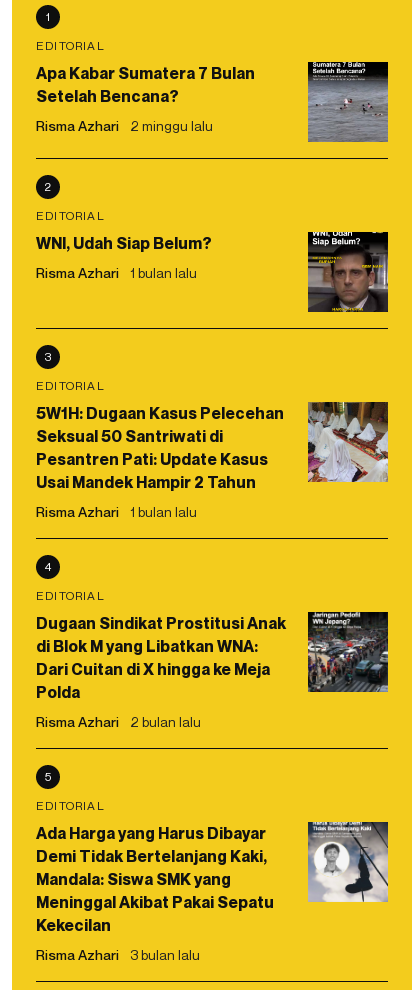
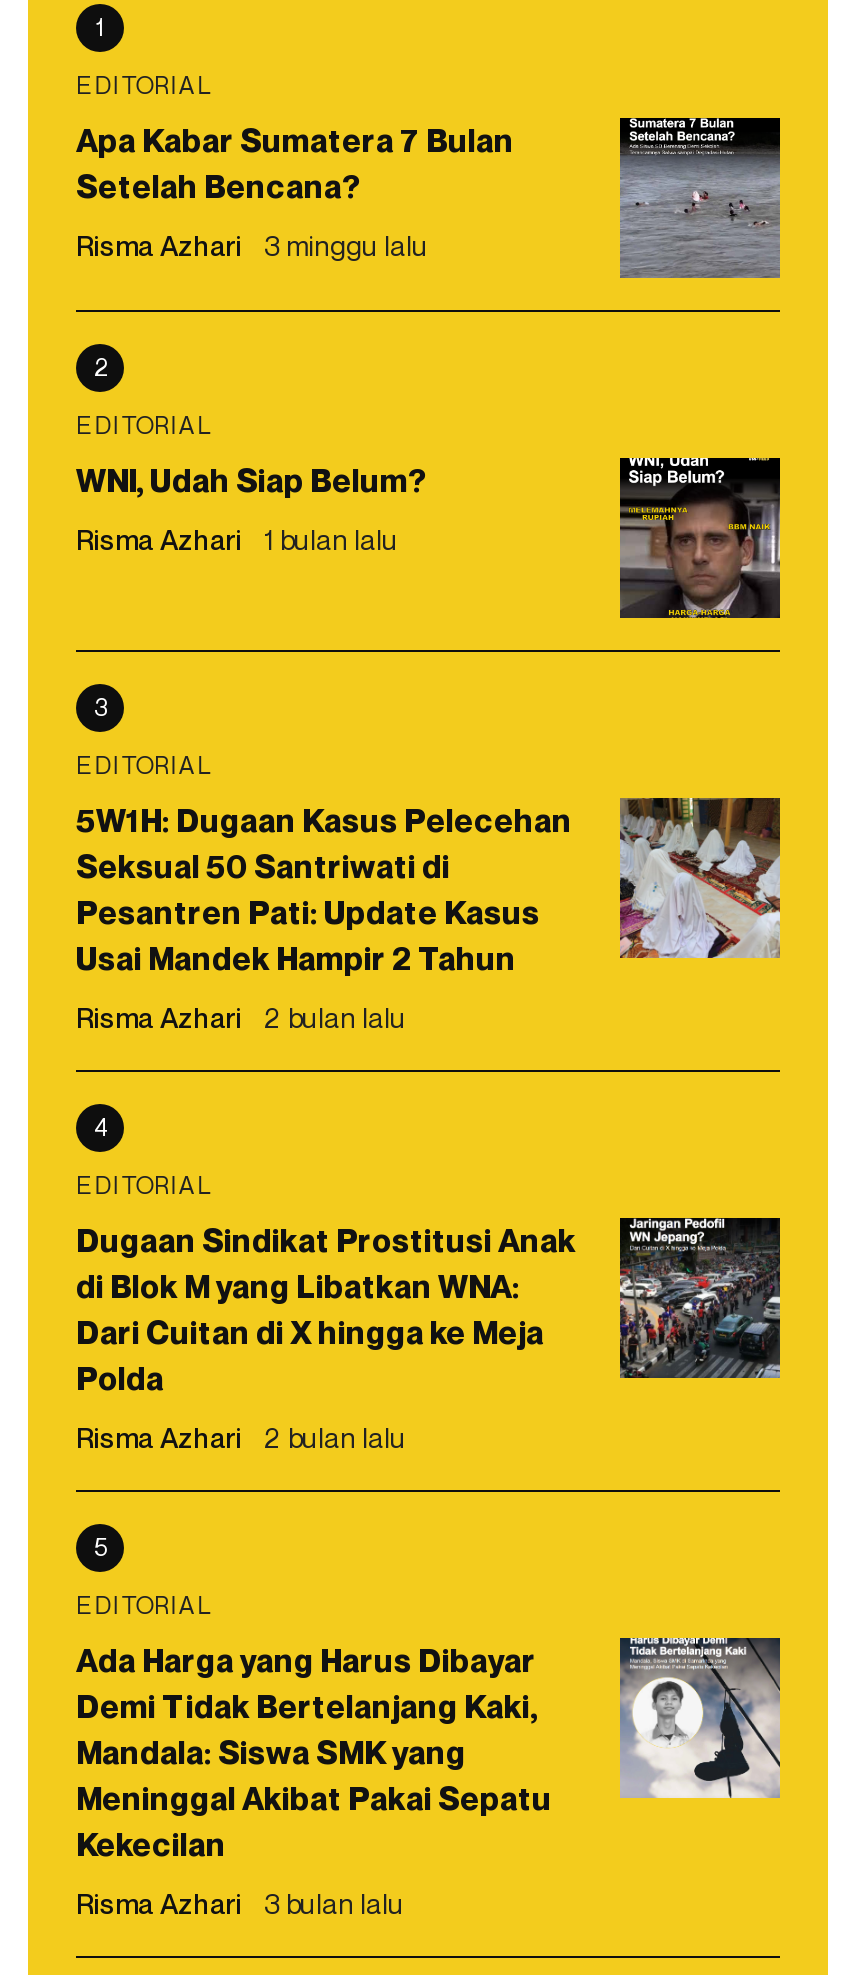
- Risma Azhari 2 minggu lalu
+ Risma Azhari 3 minggu lalu

- Risma Azhari 1 bulan lalu
+ Risma Azhari 2 bulan lalu
